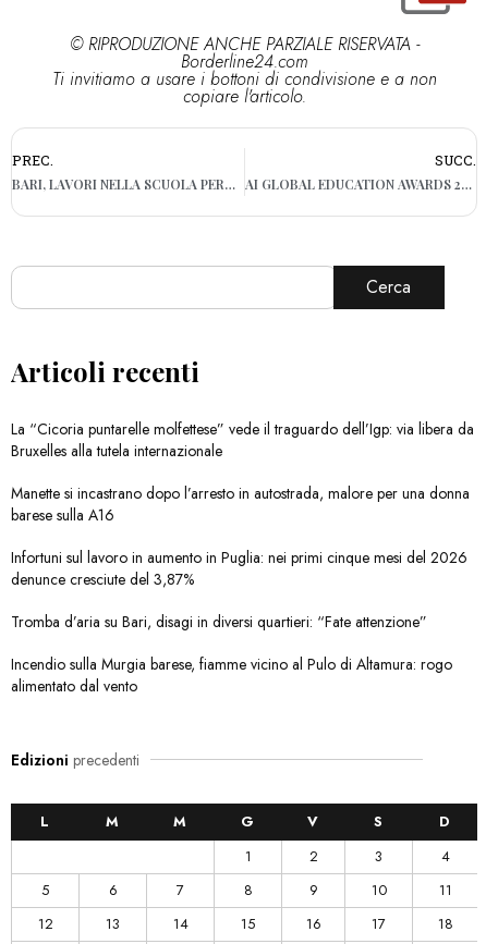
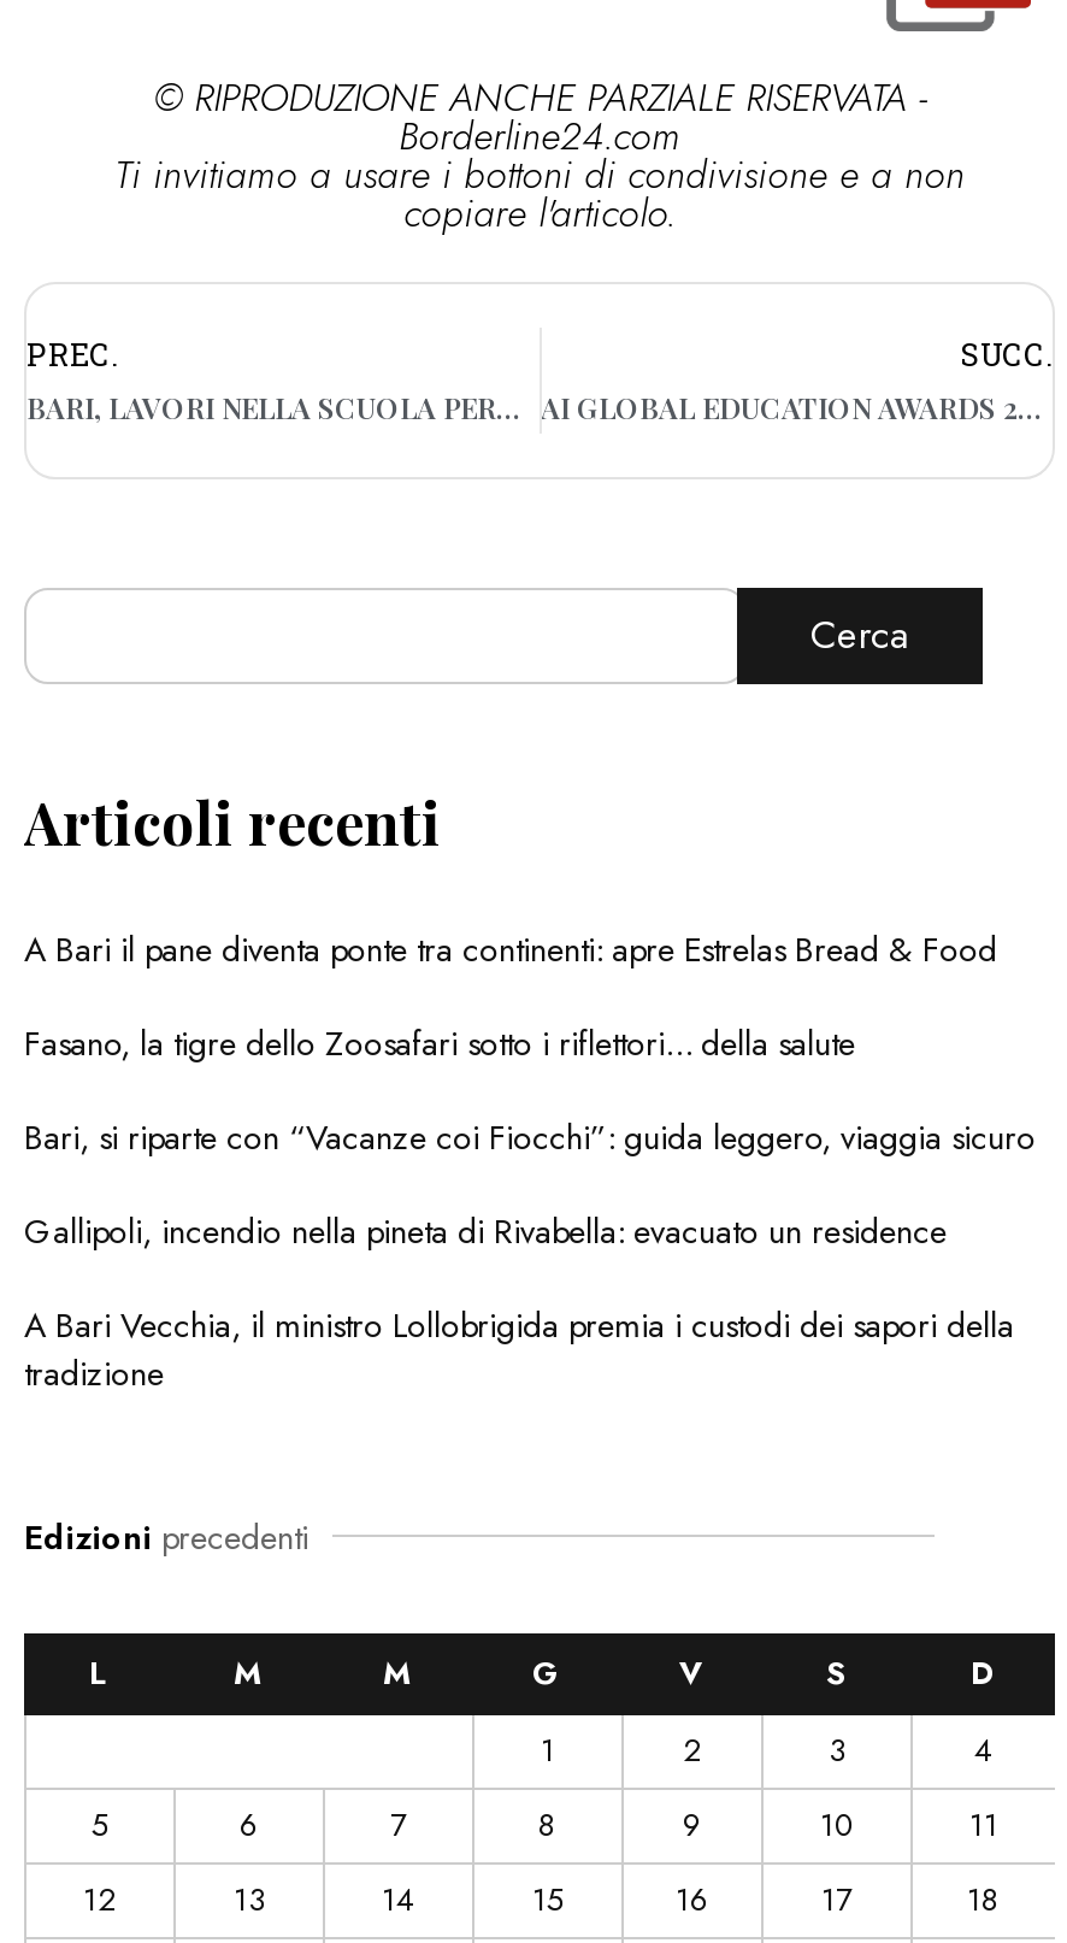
- La “Cicoria puntarelle molfettese” vede il traguardo dell’Igp: via libera da
- Bruxelles alla tutela internazionale
+ A Bari il pane diventa ponte tra continenti: apre Estrelas Bread & Food

- Manette si incastrano dopo l’arresto in autostrada, malore per una donna
- barese sulla A16
+ Fasano, la tigre dello Zoosafari sotto i riflettori… della salute

- Infortuni sul lavoro in aumento in Puglia: nei primi cinque mesi del 2026
- denunce cresciute del 3,87%
+ Bari, si riparte con “Vacanze coi Fiocchi”: guida leggero, viaggia sicuro

- Tromba d’aria su Bari, disagi in diversi quartieri: “Fate attenzione”
+ Gallipoli, incendio nella pineta di Rivabella: evacuato un residence

- Incendio sulla Murgia barese, fiamme vicino al Pulo di Altamura: rogo
- alimentato dal vento
+ A Bari Vecchia, il ministro Lollobrigida premia i custodi dei sapori della
+ tradizione
